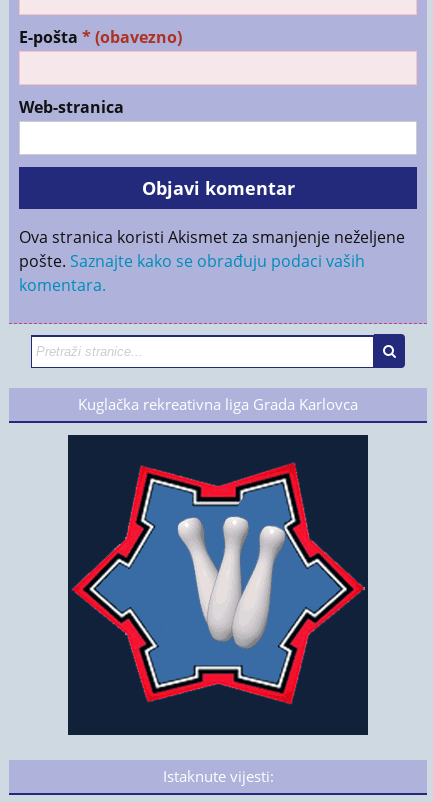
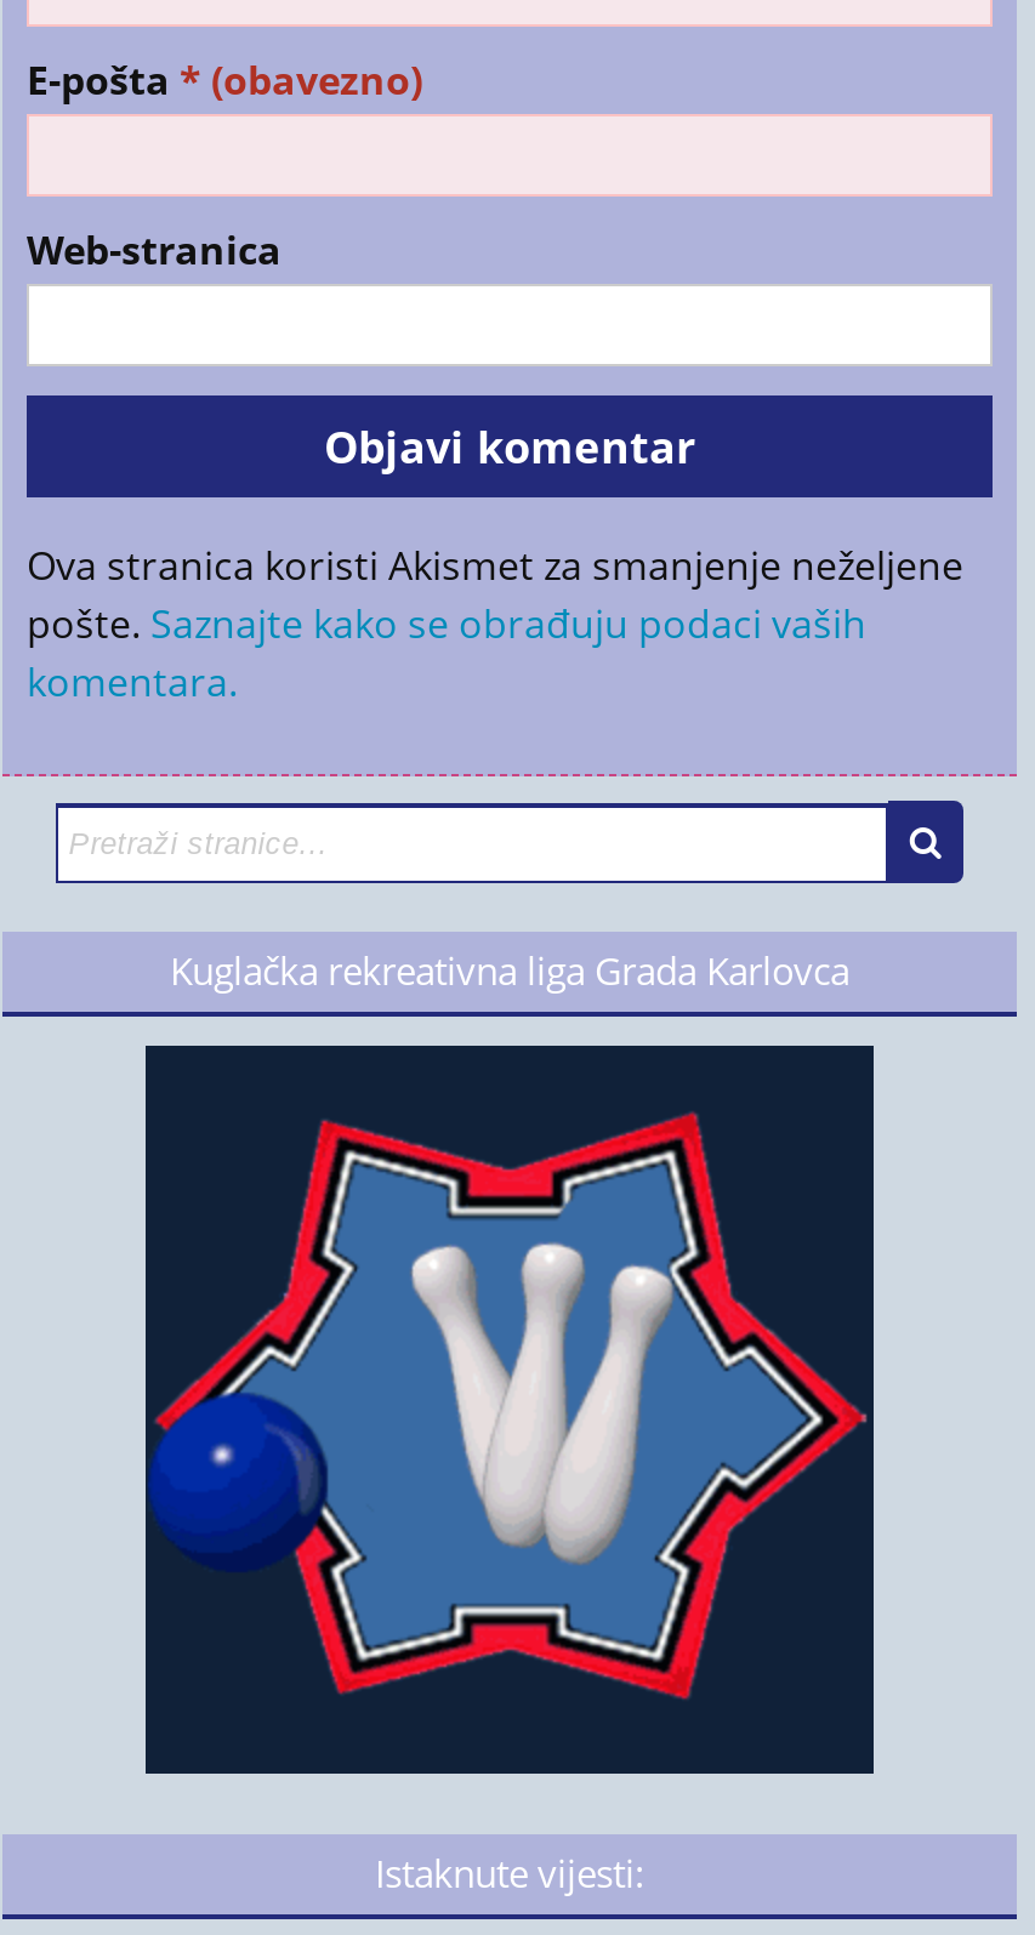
- [image]
+ [image]
